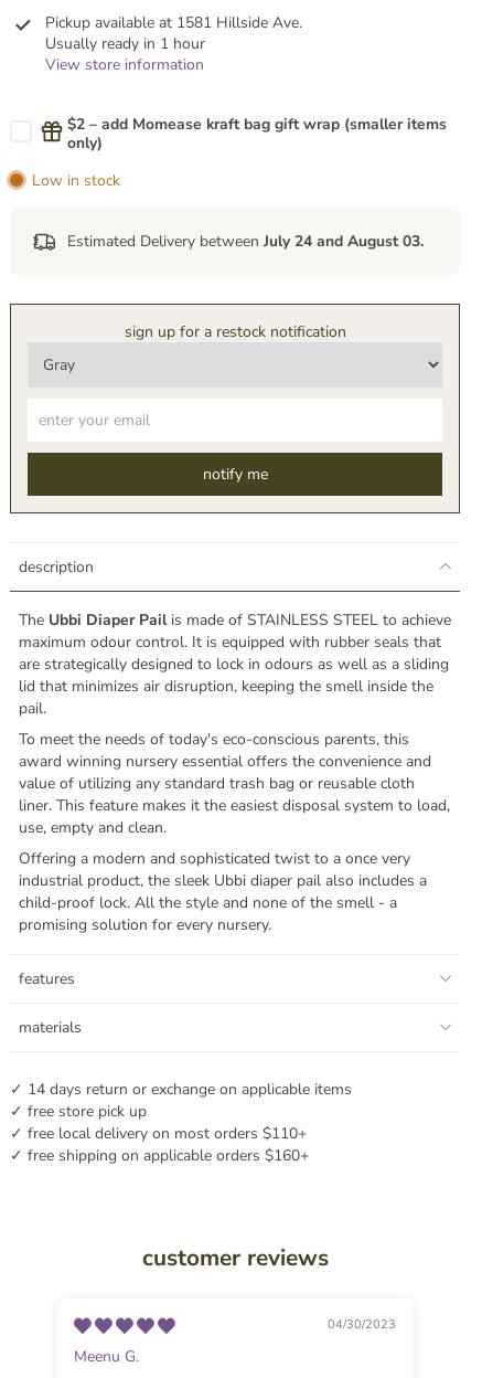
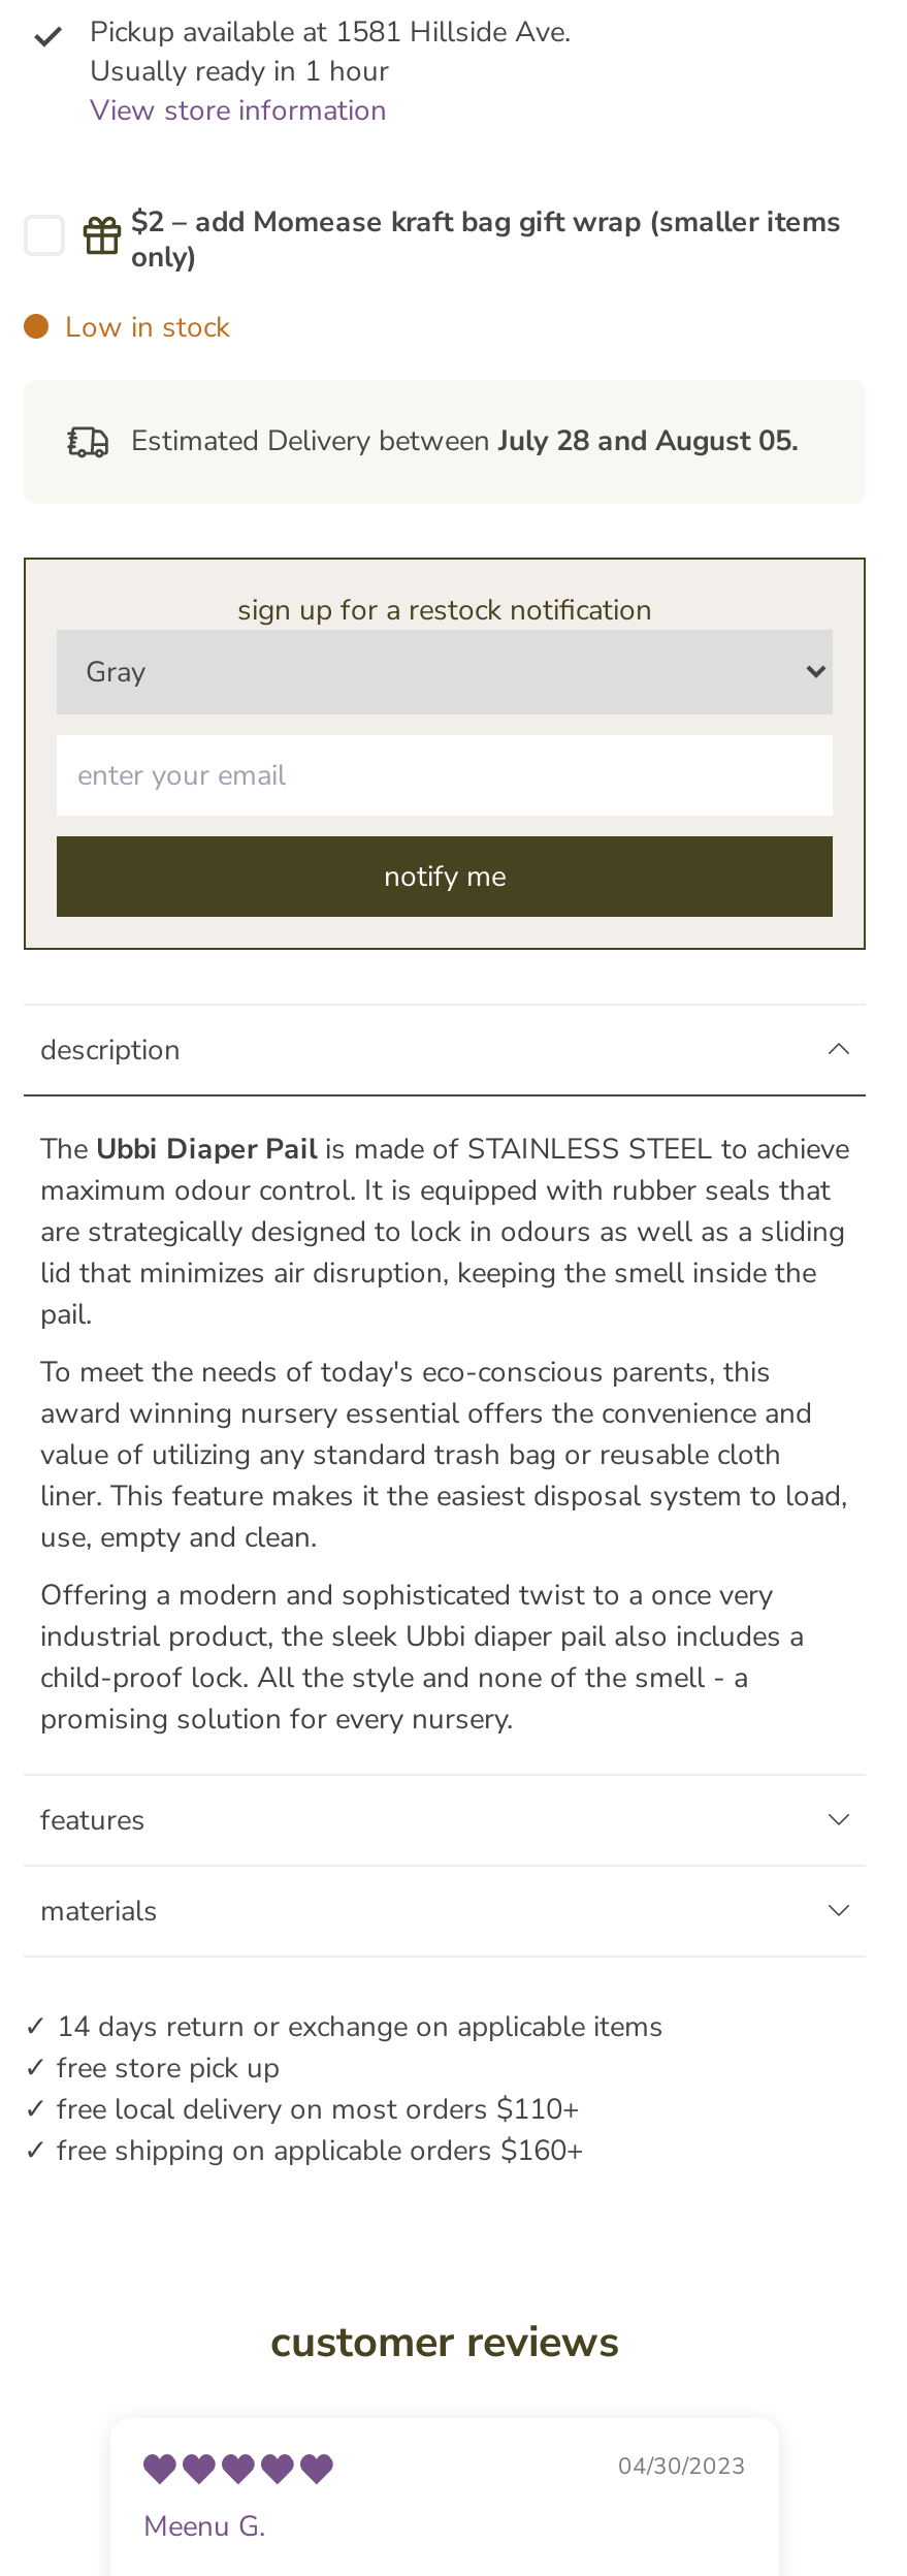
- Estimated Delivery between July 24 and August 03.
+ Estimated Delivery between July 28 and August 05.
